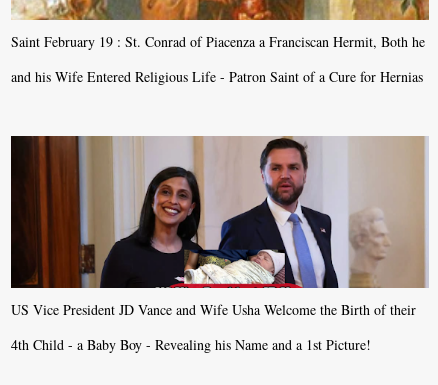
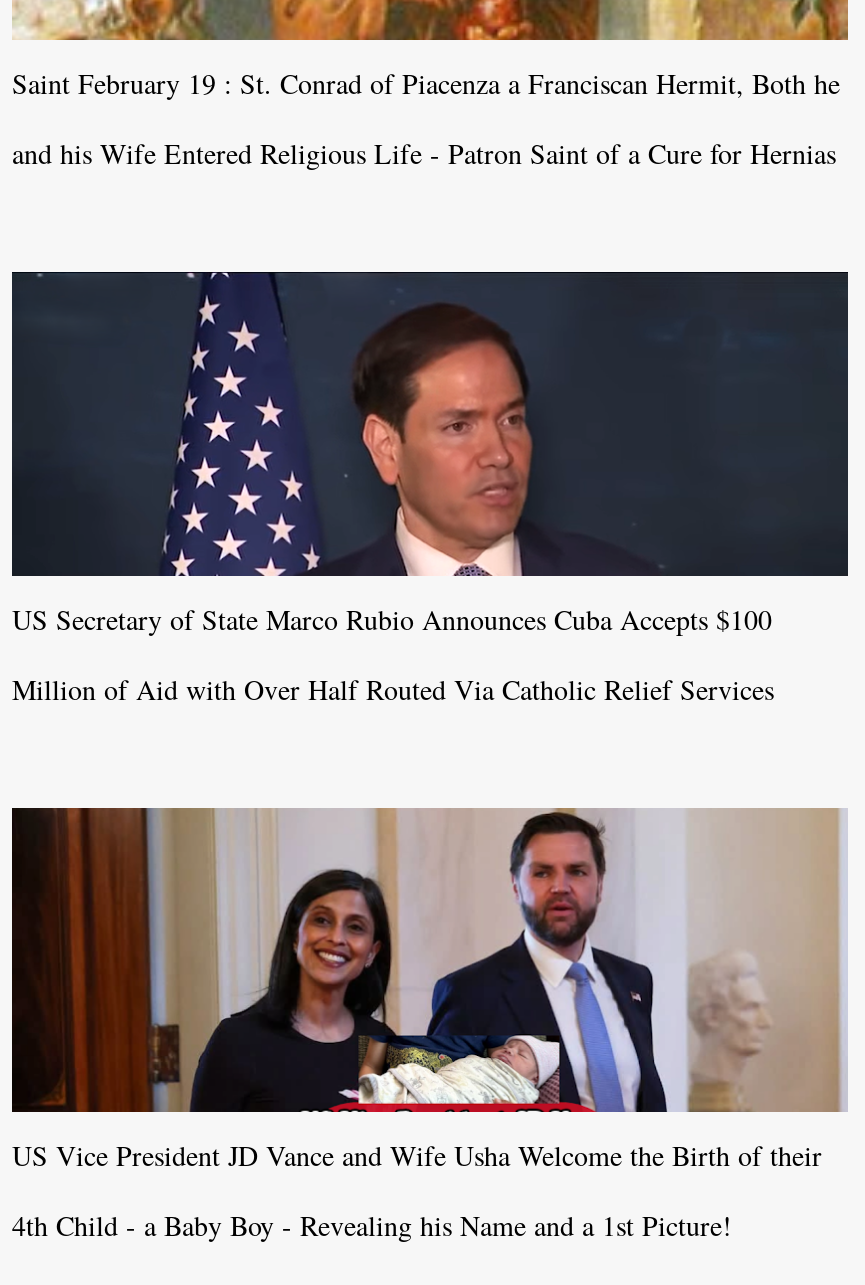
+ [image]
+ US Secretary of State Marco Rubio Announces Cuba Accepts $100
+ Million of Aid with Over Half Routed Via Catholic Relief Services
